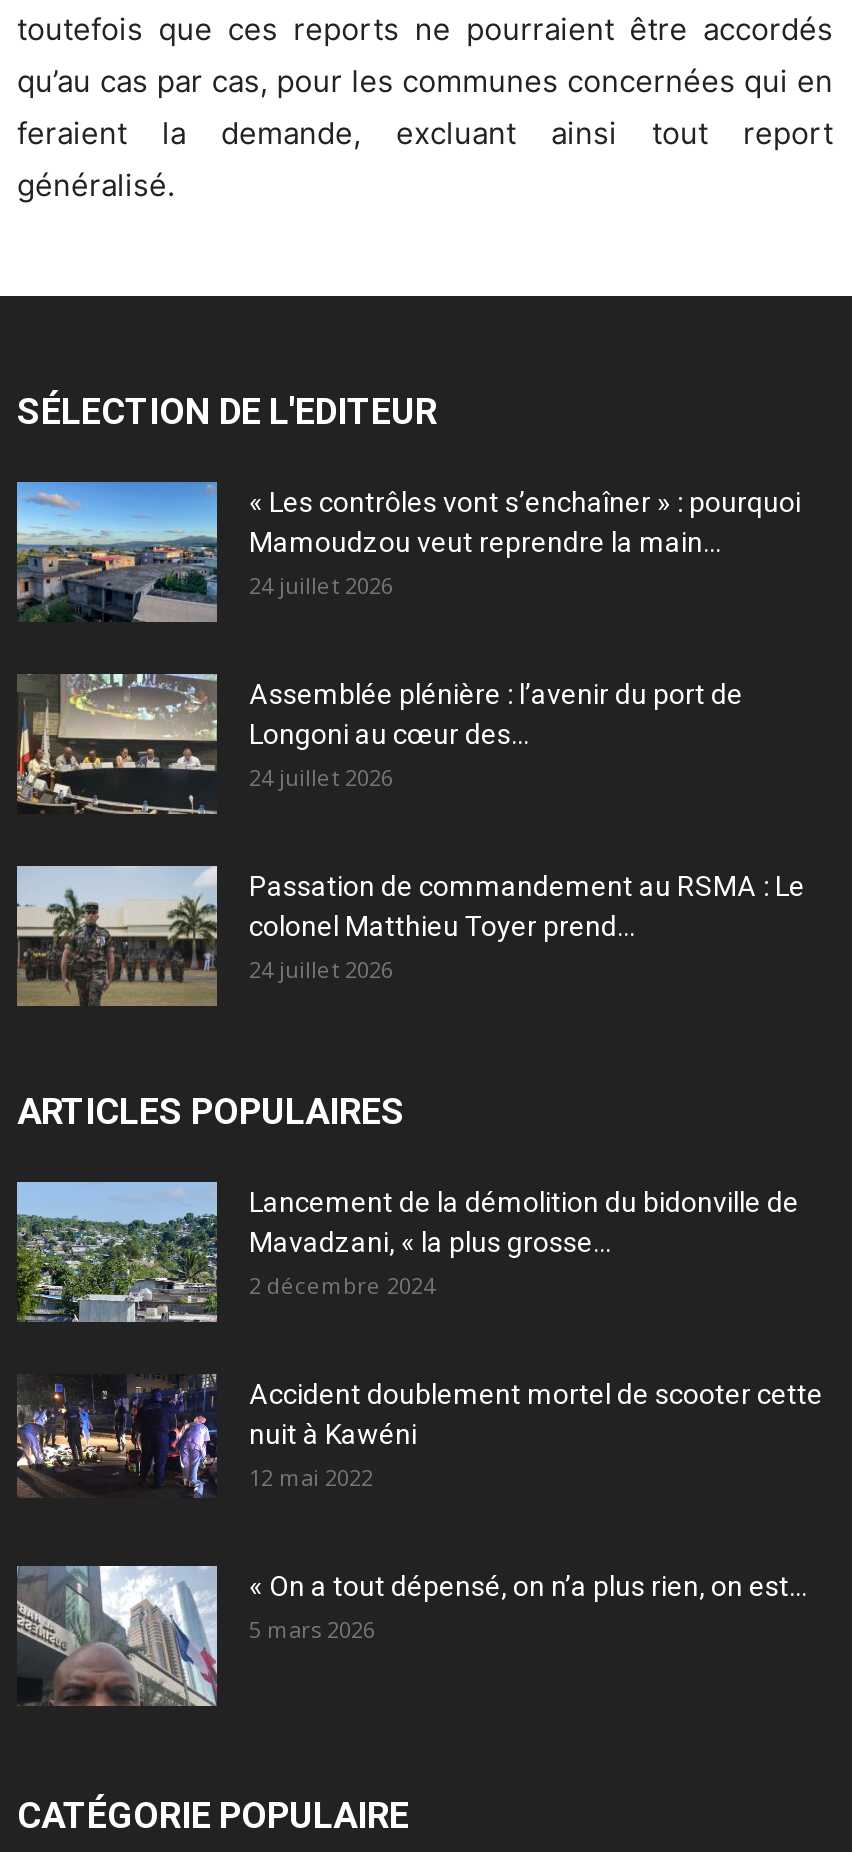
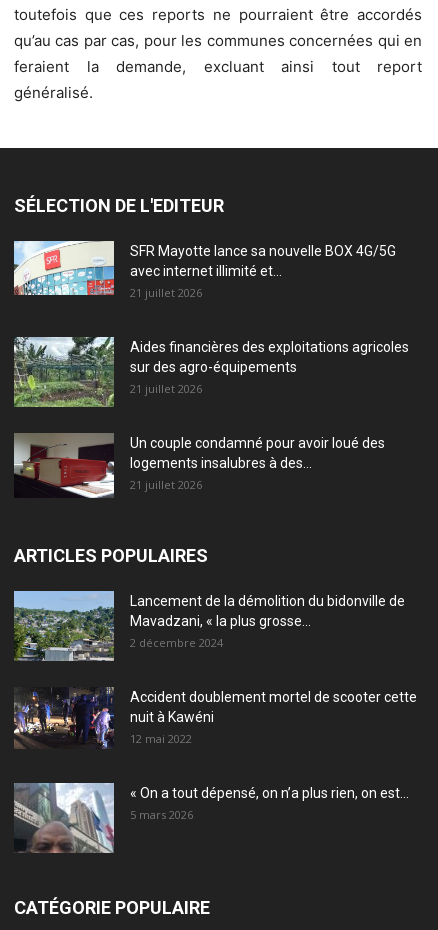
- [image]
- « Les contrôles vont s’enchaîner » : pourquoi
- Mamoudzou veut reprendre la main...
- 24 juillet 2026
+ [image]
+ SFR Mayotte lance sa nouvelle BOX 4G/5G
+ avec internet illimité et...
+ 21 juillet 2026

- [image]
- Assemblée plénière : l’avenir du port de
- Longoni au cœur des...
- 24 juillet 2026
+ [image]
+ Aides financières des exploitations agricoles
+ sur des agro-équipements
+ 21 juillet 2026

- [image]
- Passation de commandement au RSMA : Le
- colonel Matthieu Toyer prend...
- 24 juillet 2026
+ [image]
+ Un couple condamné pour avoir loué des
+ logements insalubres à des...
+ 21 juillet 2026
